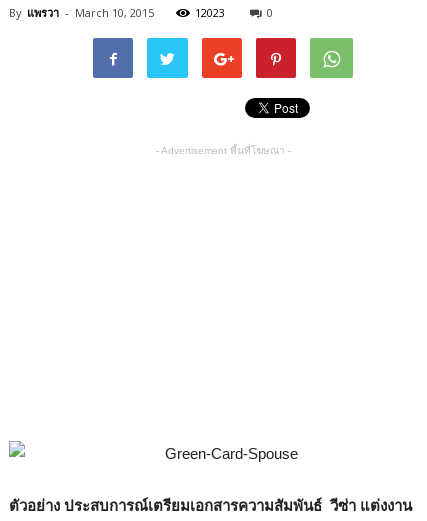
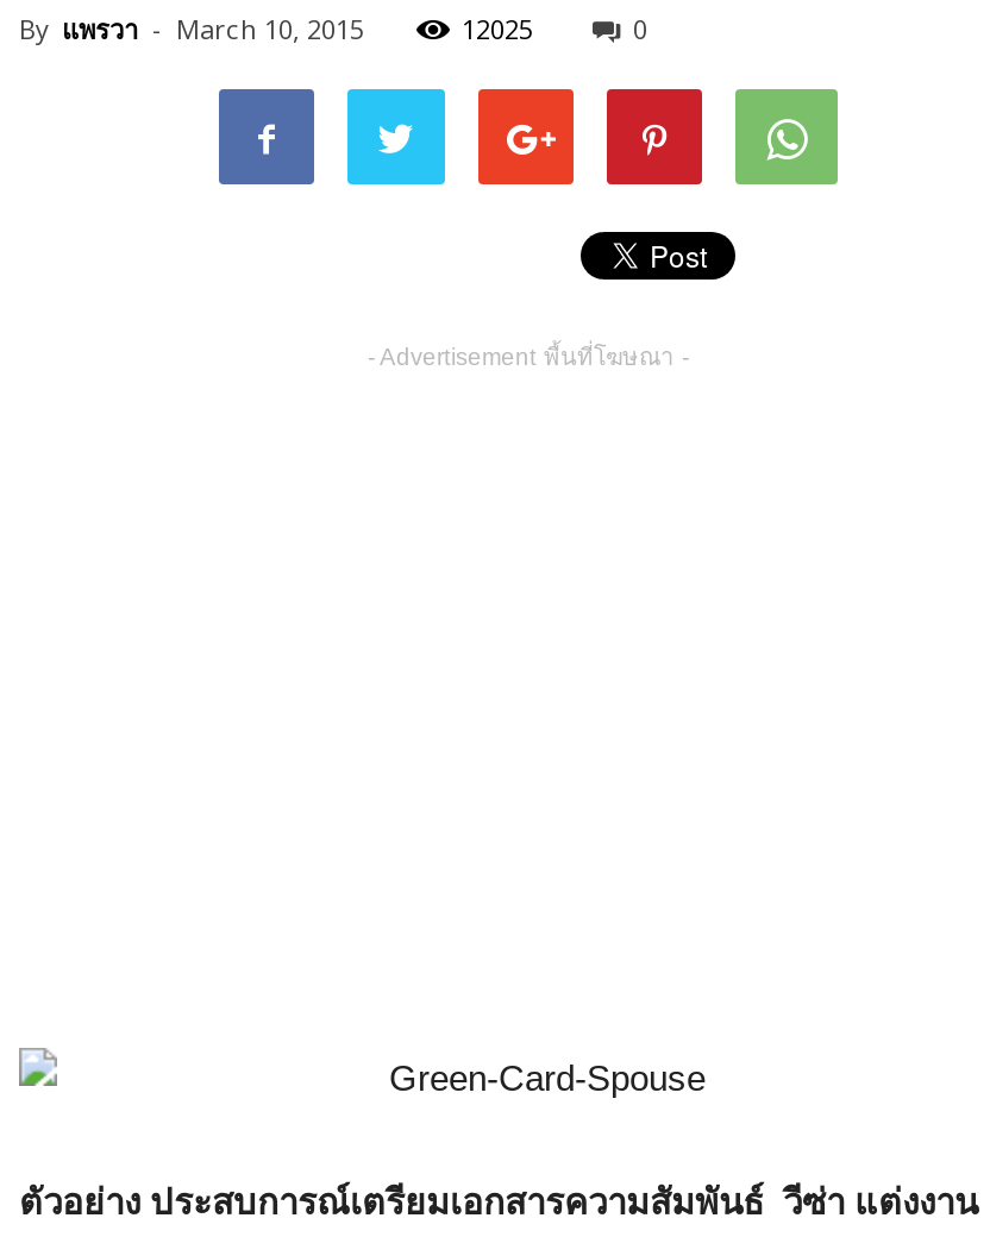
- 12023
+ 12025
